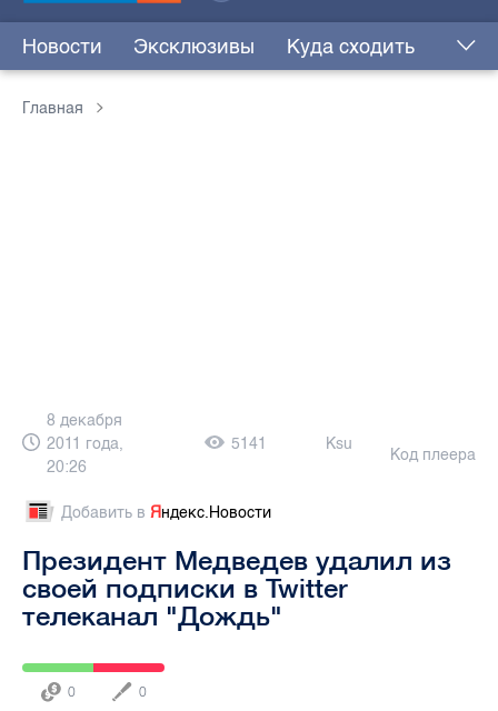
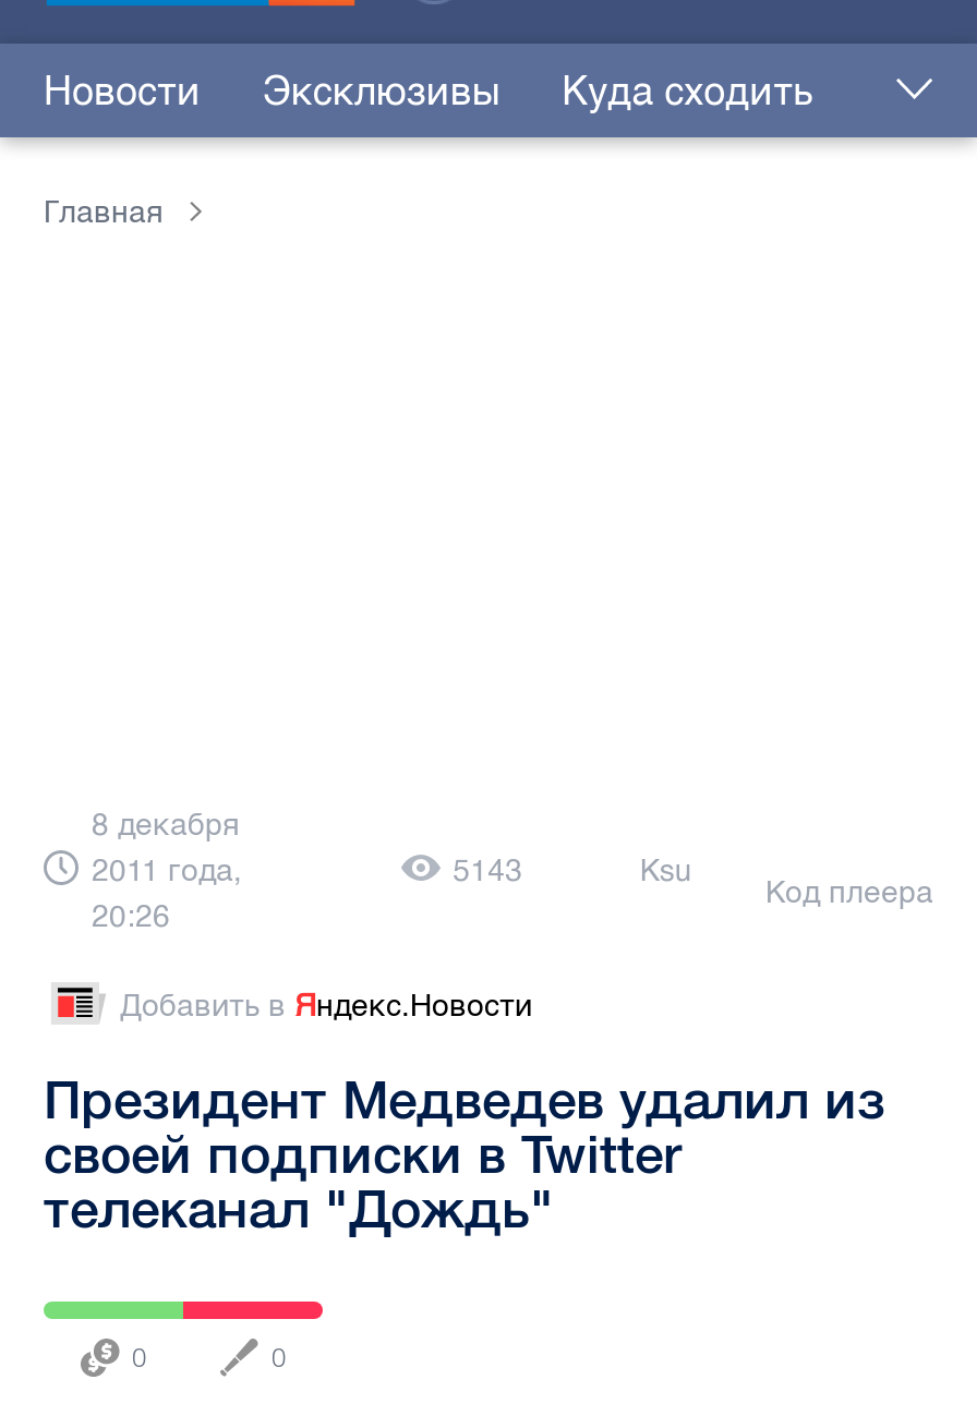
- 5141
+ 5143
